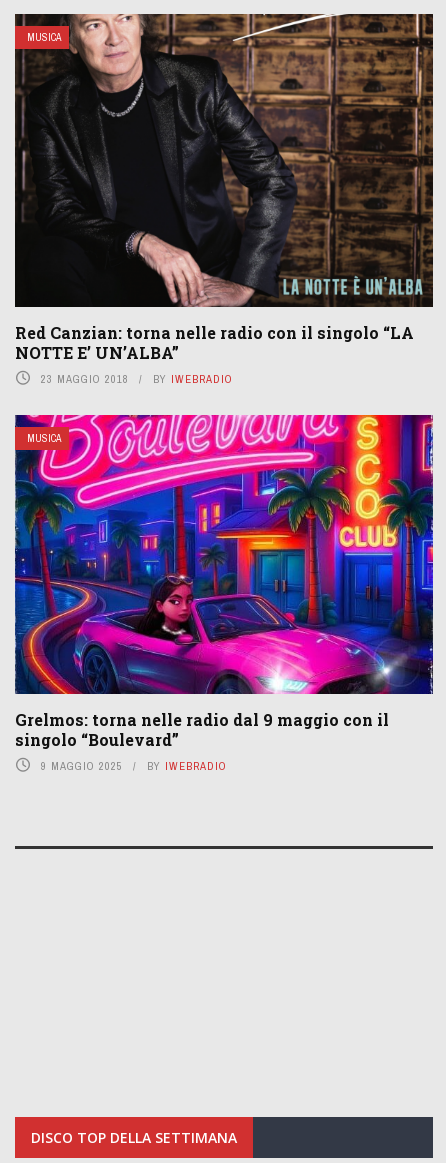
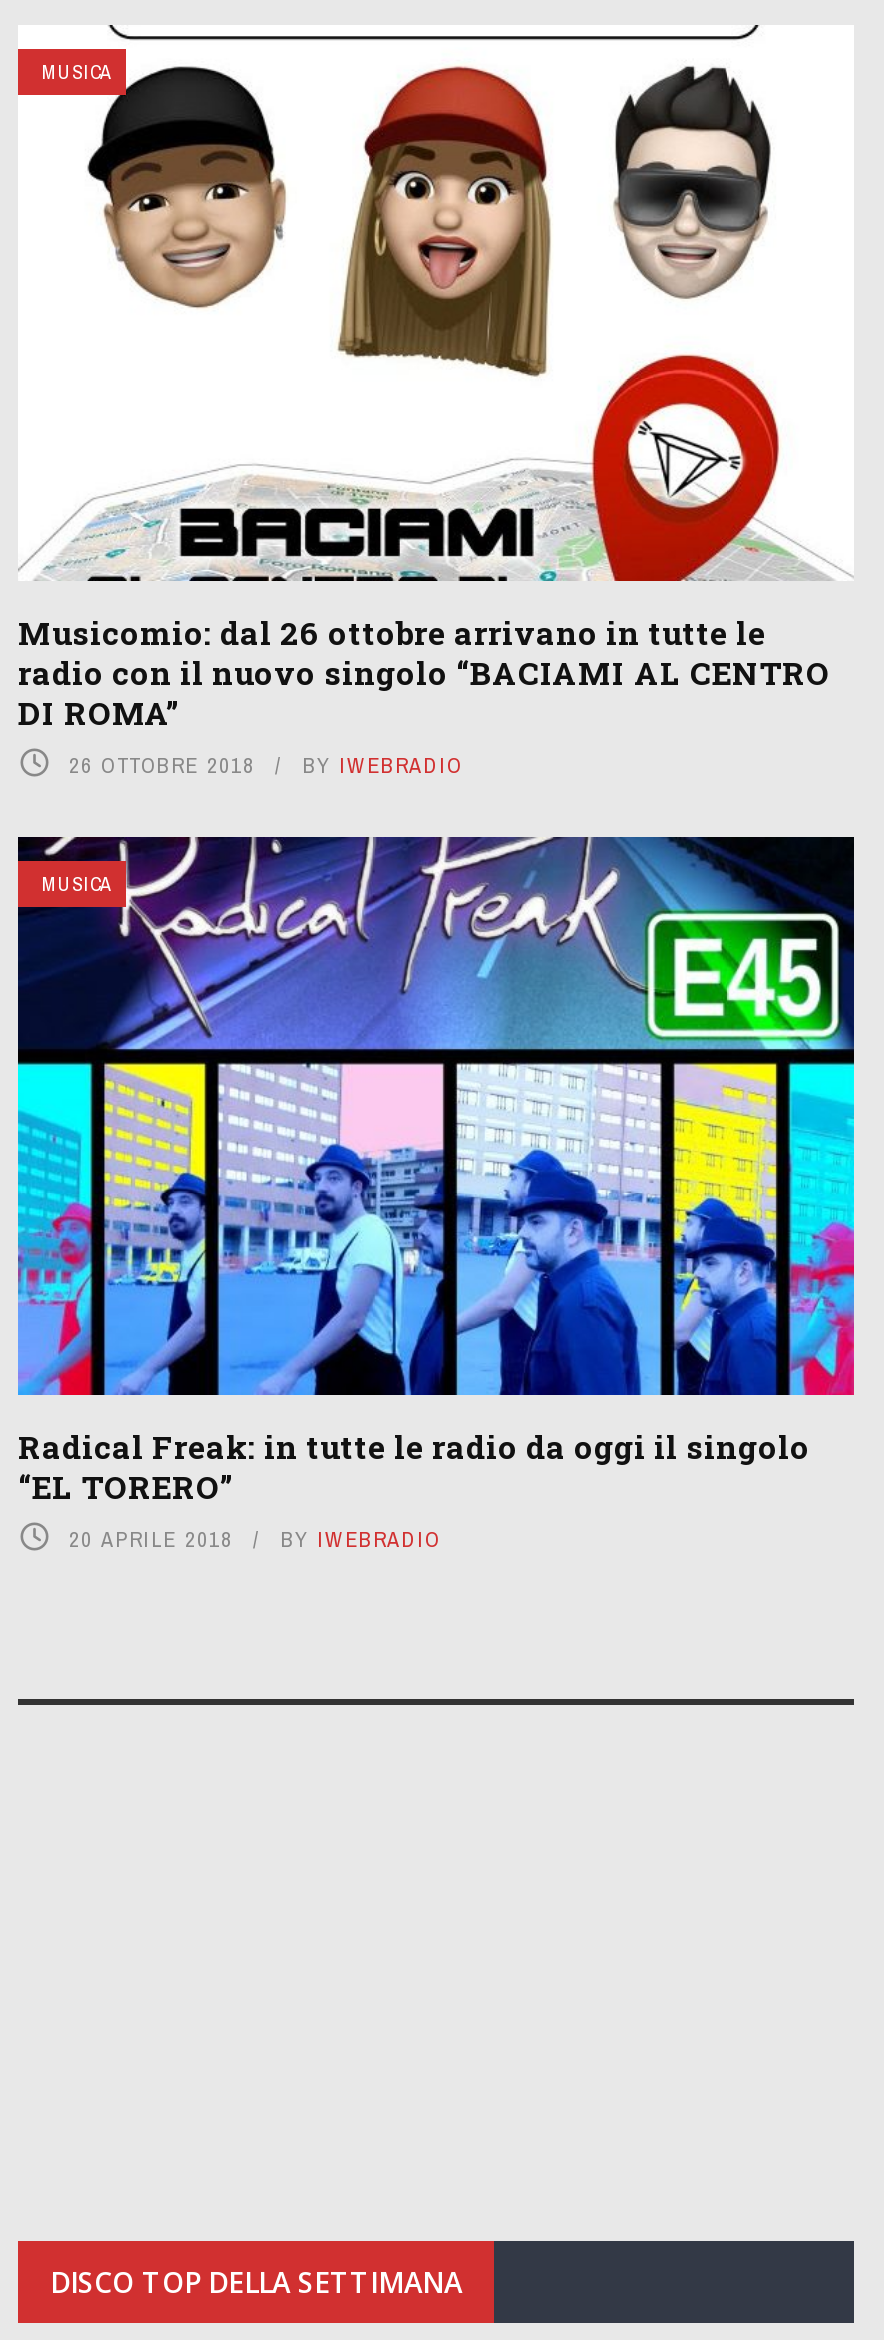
- [image]
- Red Canzian: torna nelle radio con il singolo “LA
- NOTTE E’ UN’ALBA”
- 23 MAGGIO 2018
+ [image]
+ Musicomio: dal 26 ottobre arrivano in tutte le
+ radio con il nuovo singolo “BACIAMI AL CENTRO
+ DI ROMA”
+ 26 OTTOBRE 2018

- [image]
- Grelmos: torna nelle radio dal 9 maggio con il
- singolo “Boulevard”
- 9 MAGGIO 2025
+ [image]
+ Radical Freak: in tutte le radio da oggi il singolo
+ “EL TORERO”
+ 20 APRILE 2018
